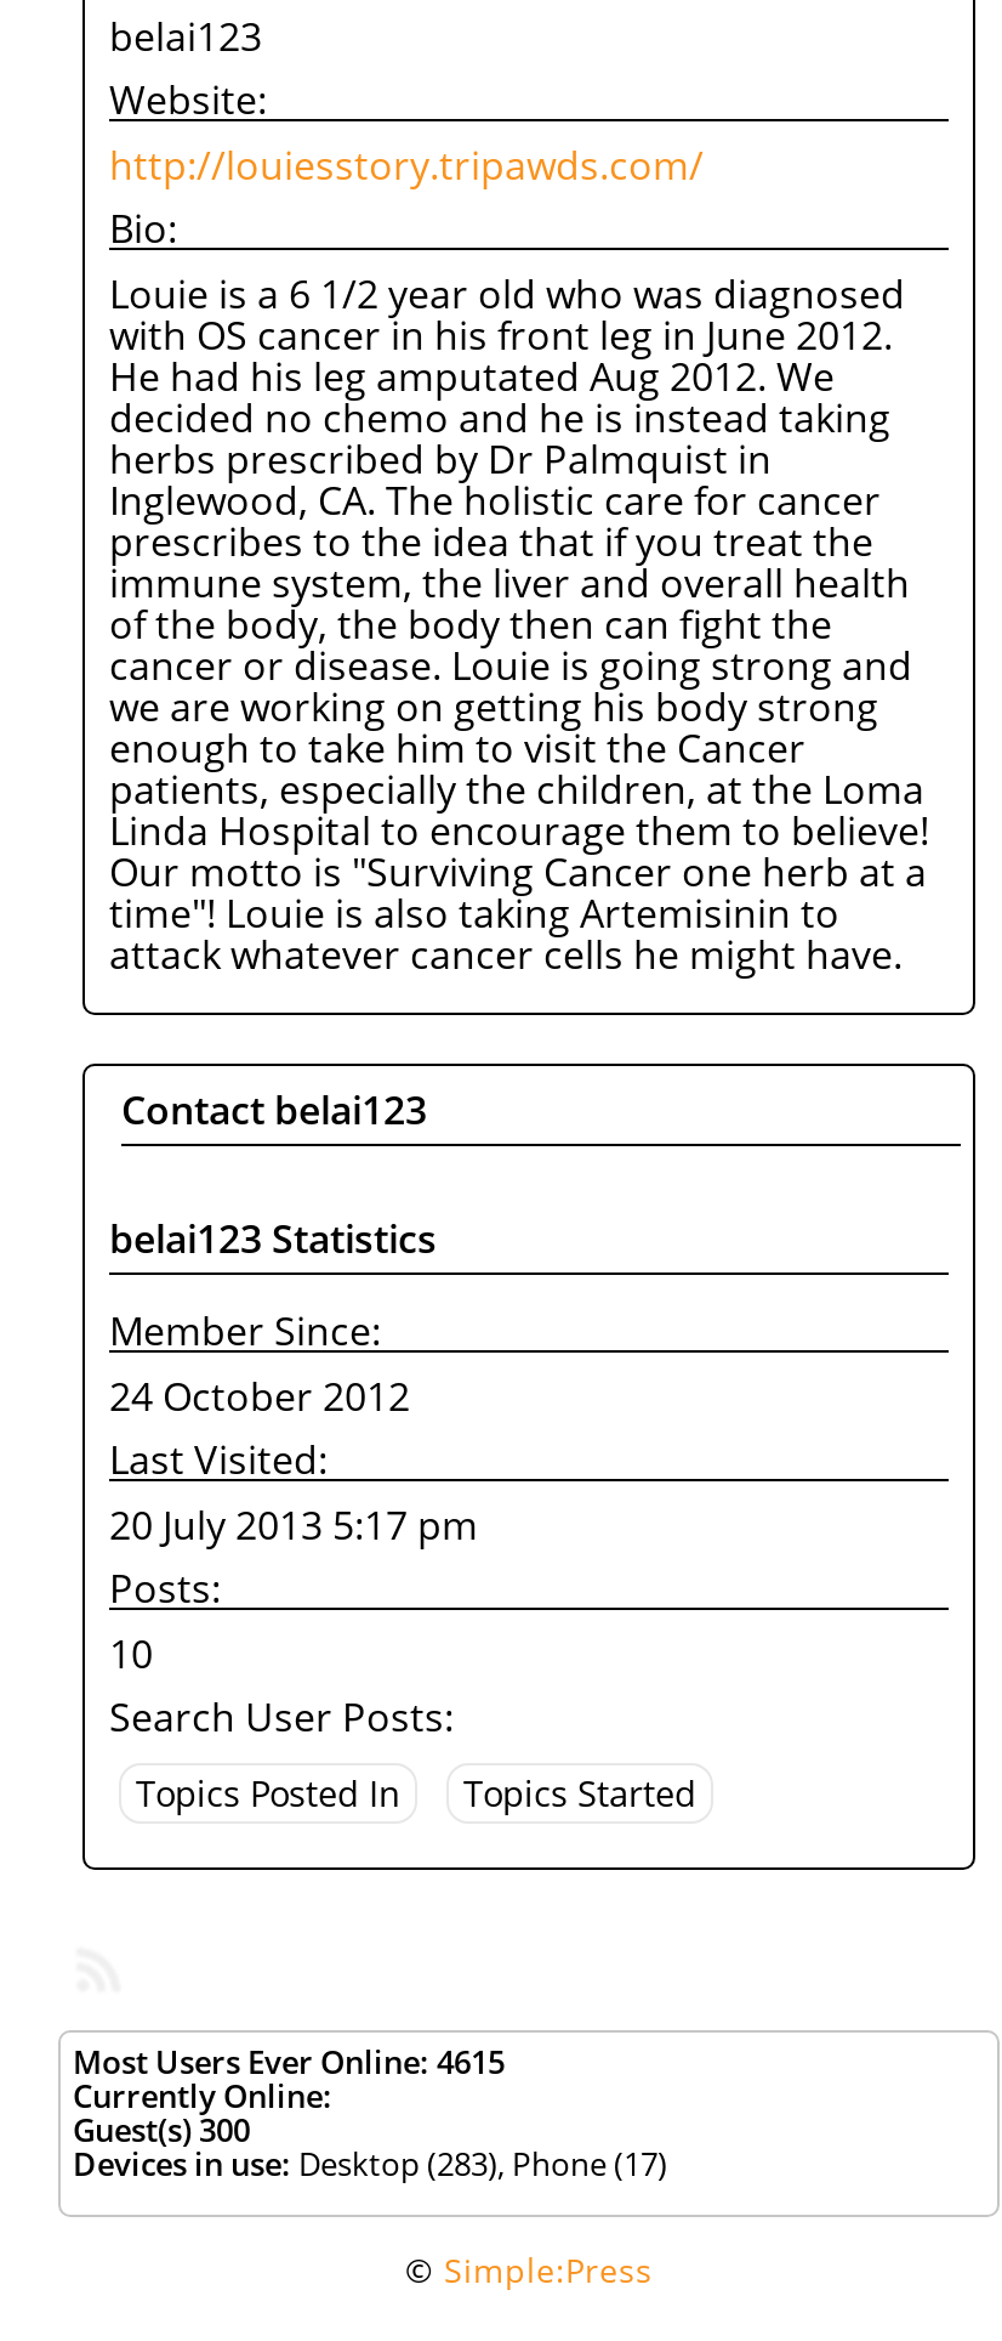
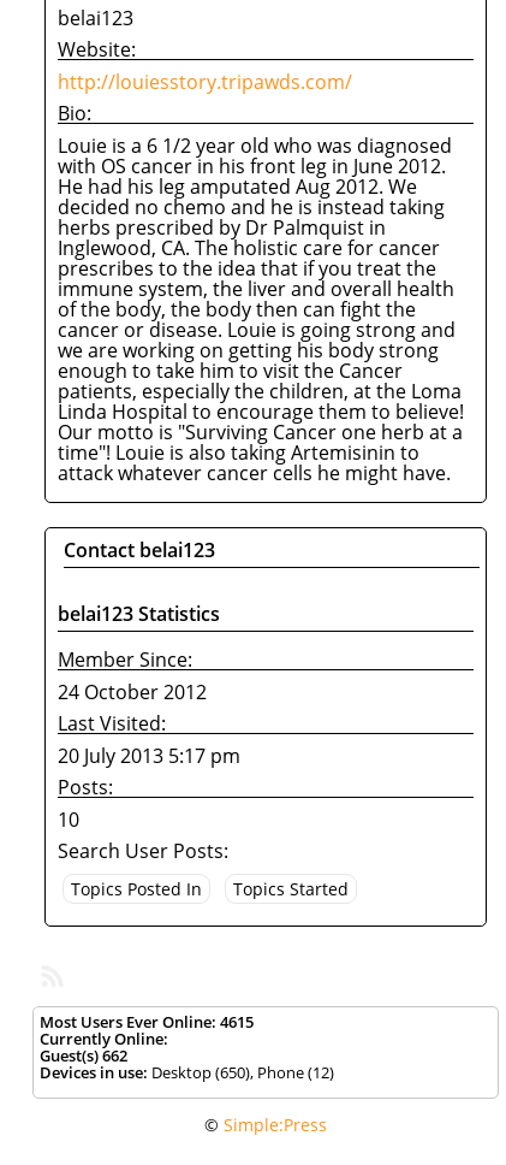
- Guest(s)300
+ Guest(s)662

- Devices in use: Desktop (283), Phone (17)
+ Devices in use: Desktop (650), Phone (12)
